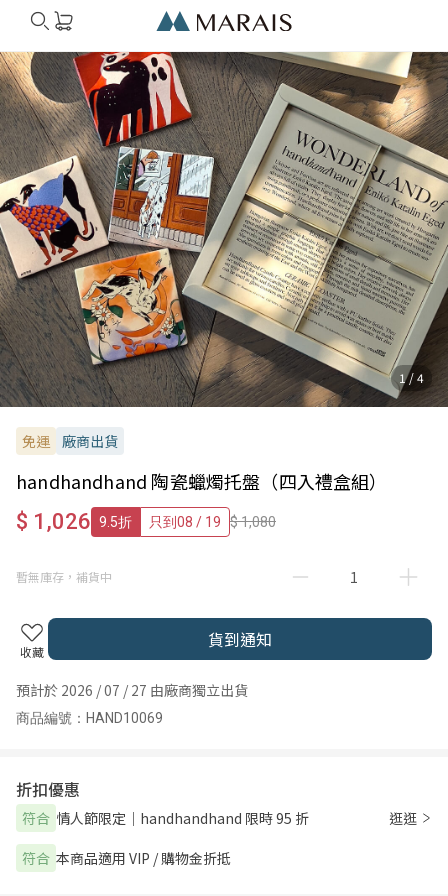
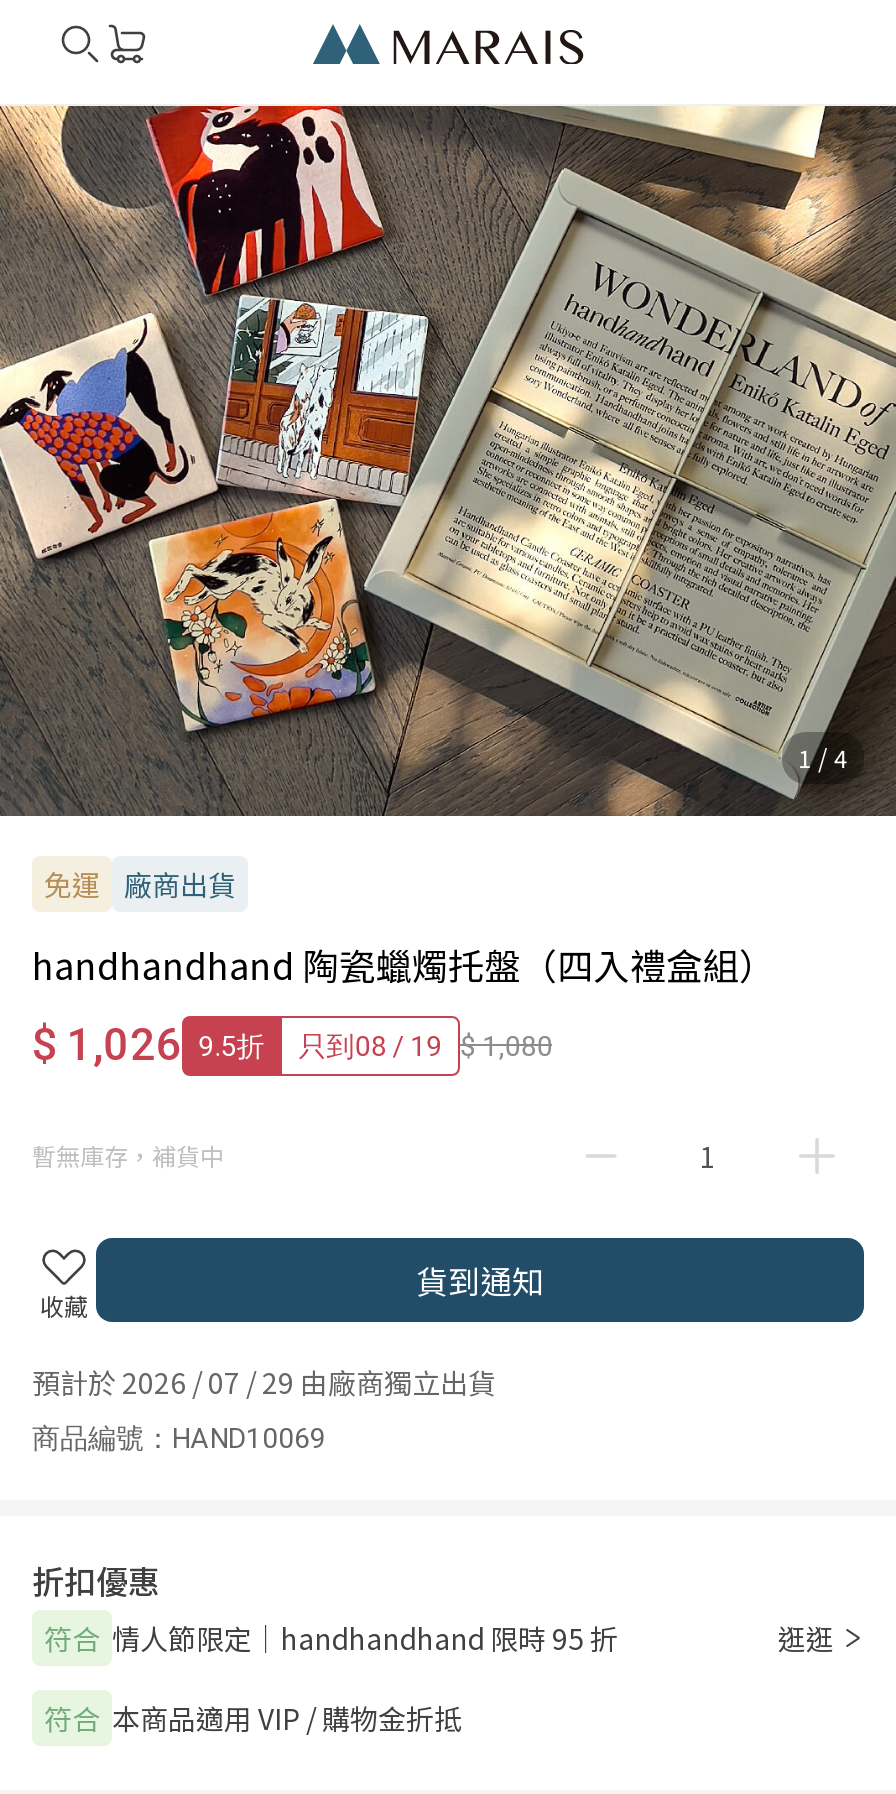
- 預計於 2026 / 07 / 27 由廠商獨立出貨
+ 預計於 2026 / 07 / 29 由廠商獨立出貨
